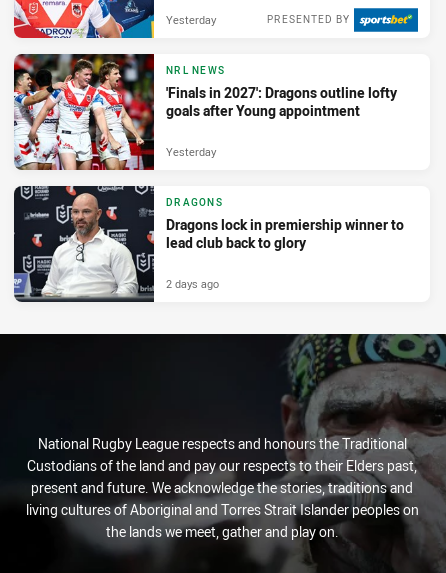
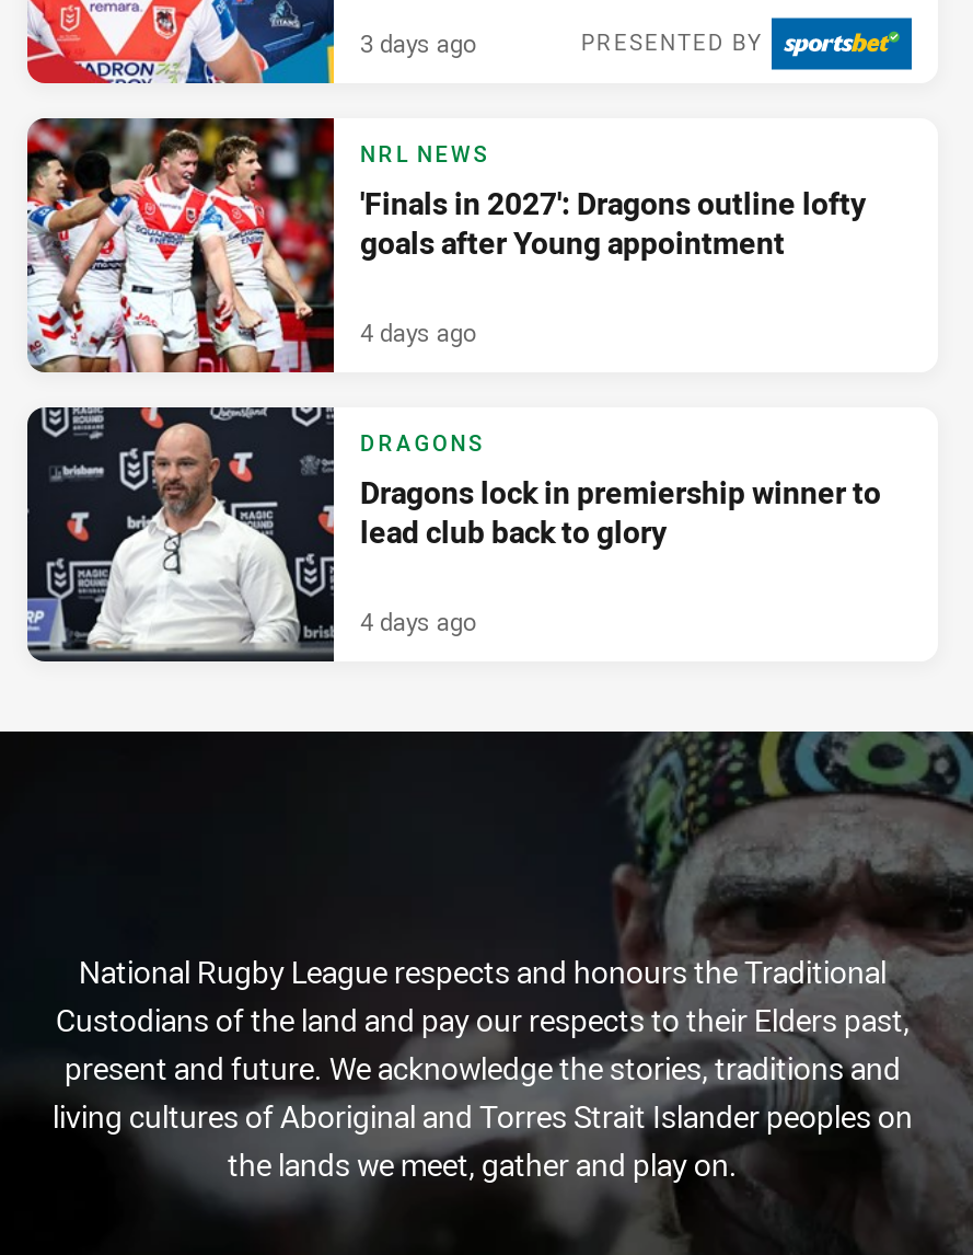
- Yesterday
+ 3 days ago

- Yesterday
+ 4 days ago

- 2 days ago
+ 4 days ago
